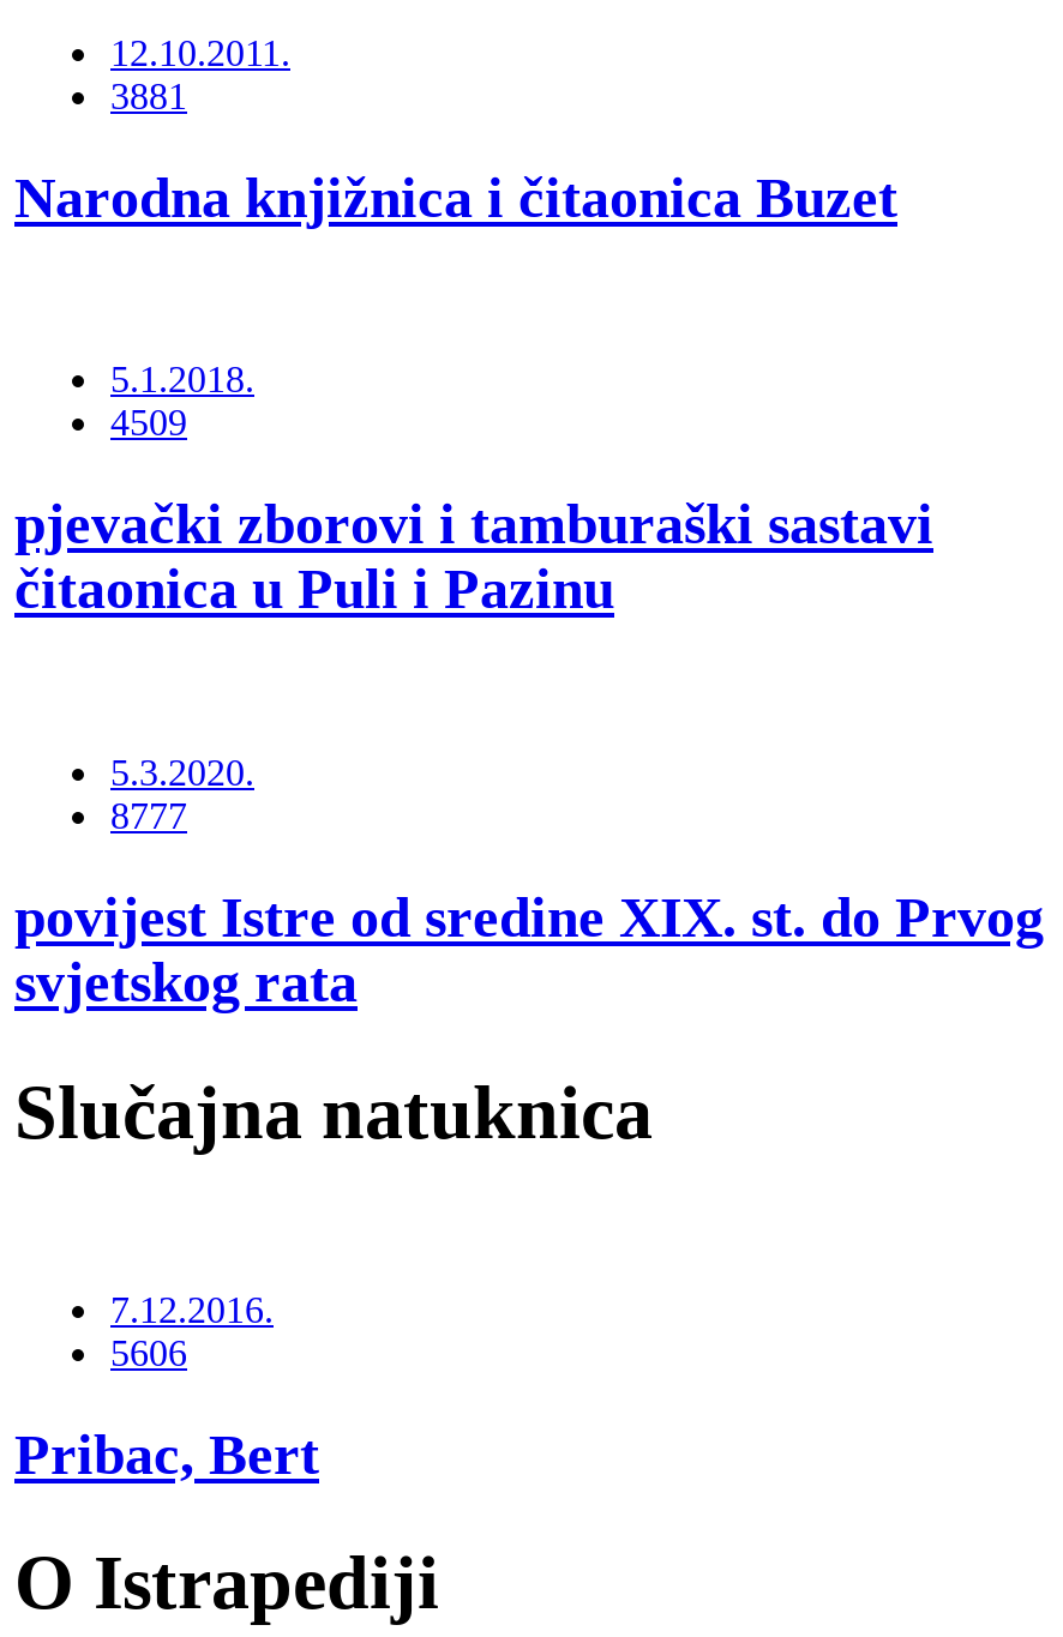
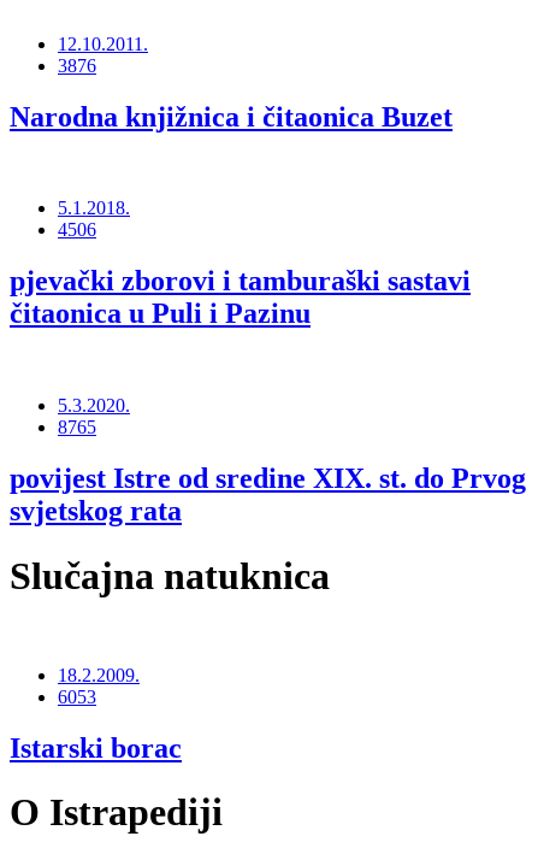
- 3881
+ 3876

- 4509
+ 4506

- 8777
+ 8765

- 7.12.2016.
- 5606
+ 18.2.2009.
+ 6053

- Pribac, Bert
+ Istarski borac
